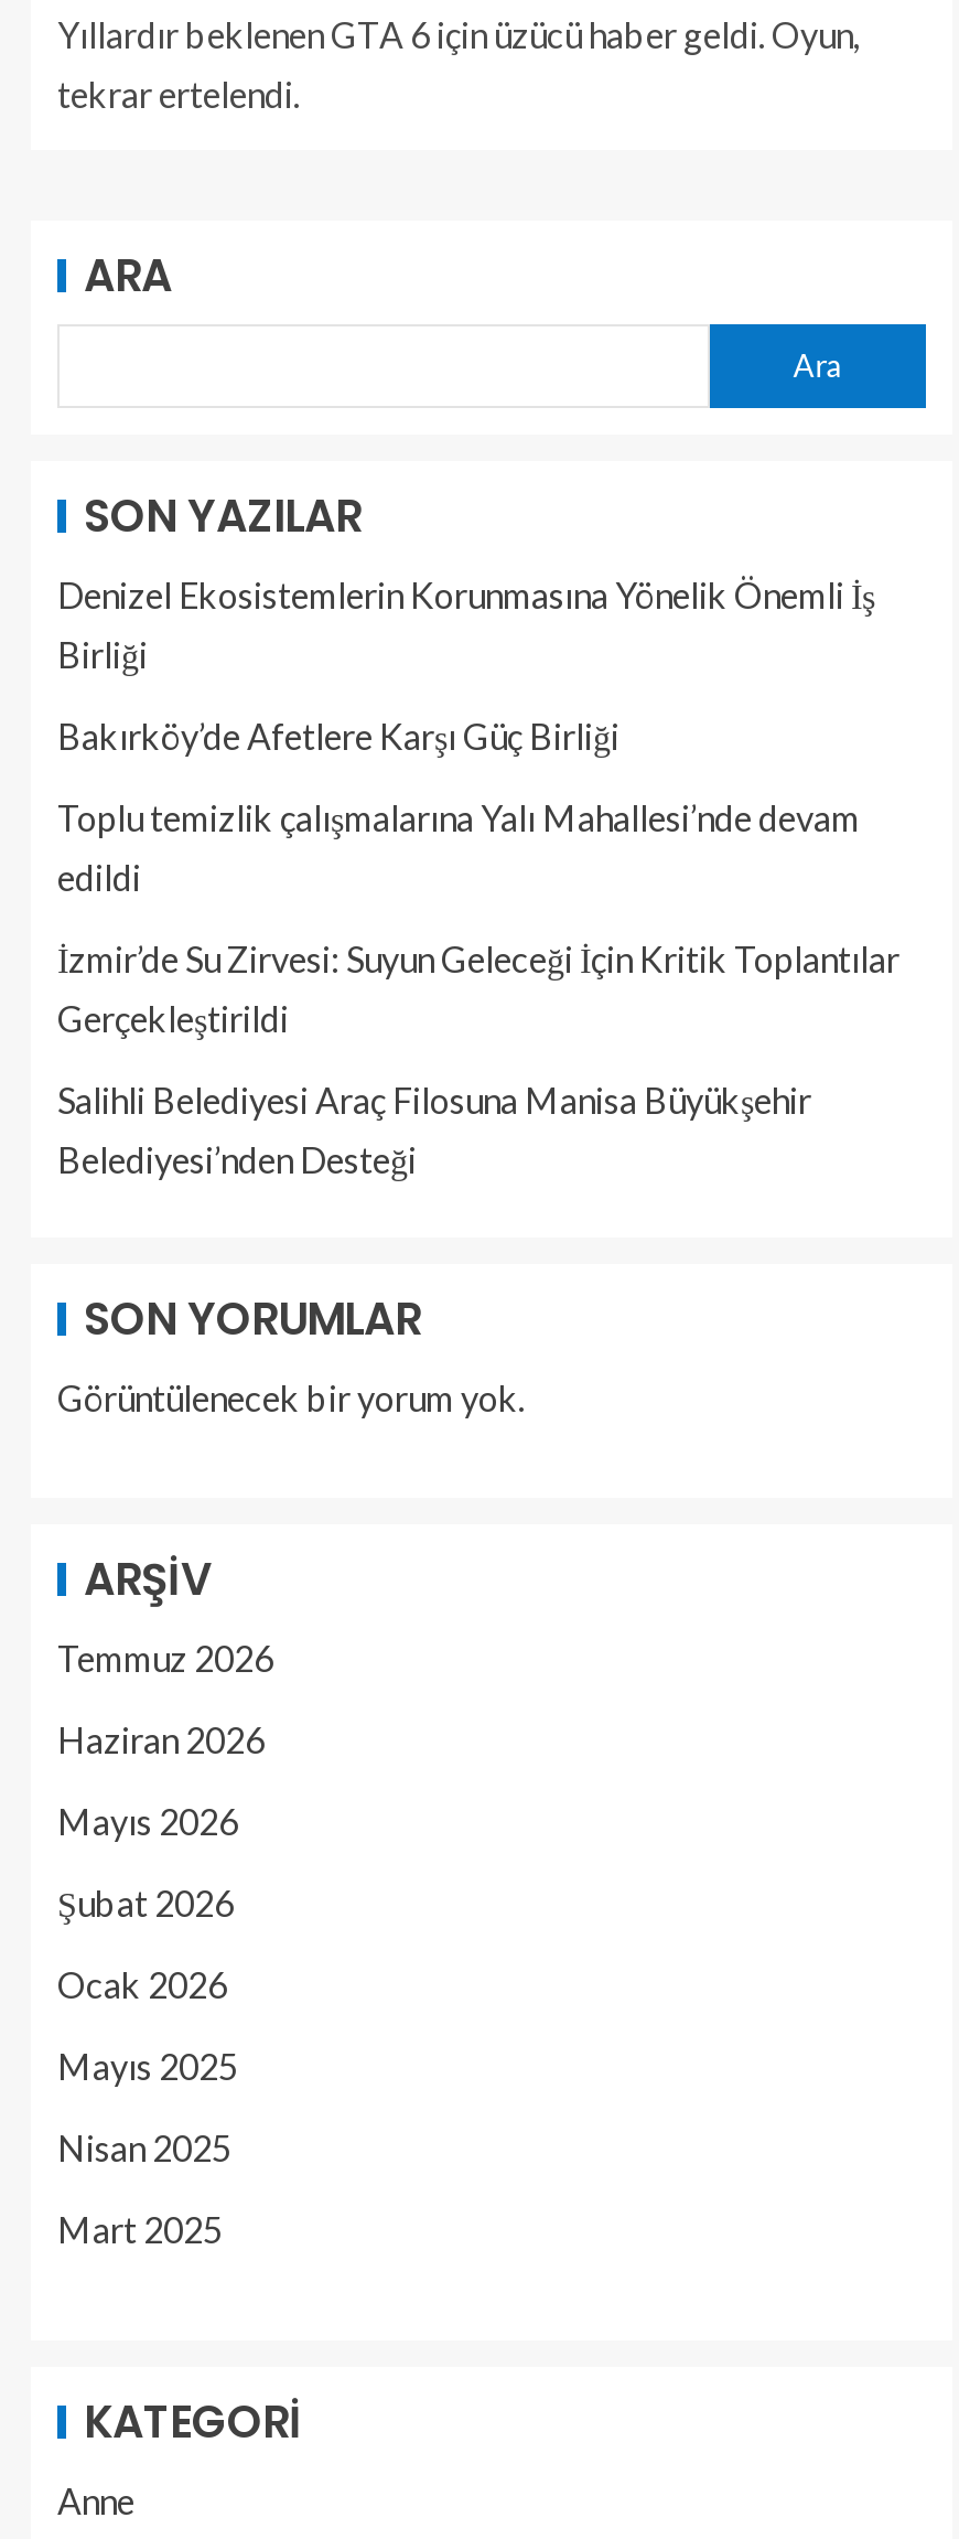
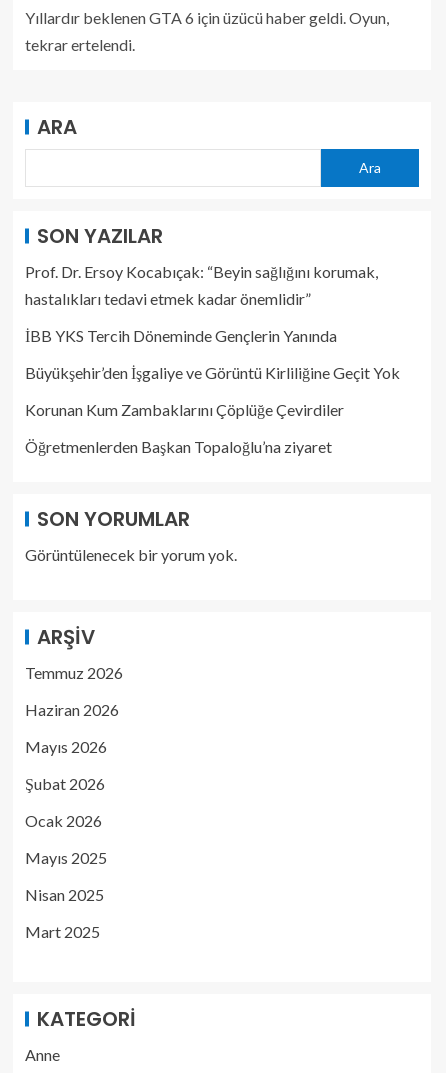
- Denizel Ekosistemlerin Korunmasına Yönelik Önemli İş
- Birliği
+ Prof. Dr. Ersoy Kocabıçak: “Beyin sağlığını korumak,
+ hastalıkları tedavi etmek kadar önemlidir”

- Bakırköy’de Afetlere Karşı Güç Birliği
+ İBB YKS Tercih Döneminde Gençlerin Yanında

- Toplu temizlik çalışmalarına Yalı Mahallesi’nde devam
- edildi
+ Büyükşehir’den İşgaliye ve Görüntü Kirliliğine Geçit Yok

- İzmir’de Su Zirvesi: Suyun Geleceği İçin Kritik Toplantılar
- Gerçekleştirildi
+ Korunan Kum Zambaklarını Çöplüğe Çevirdiler

- Salihli Belediyesi Araç Filosuna Manisa Büyükşehir
- Belediyesi’nden Desteği
+ Öğretmenlerden Başkan Topaloğlu’na ziyaret
